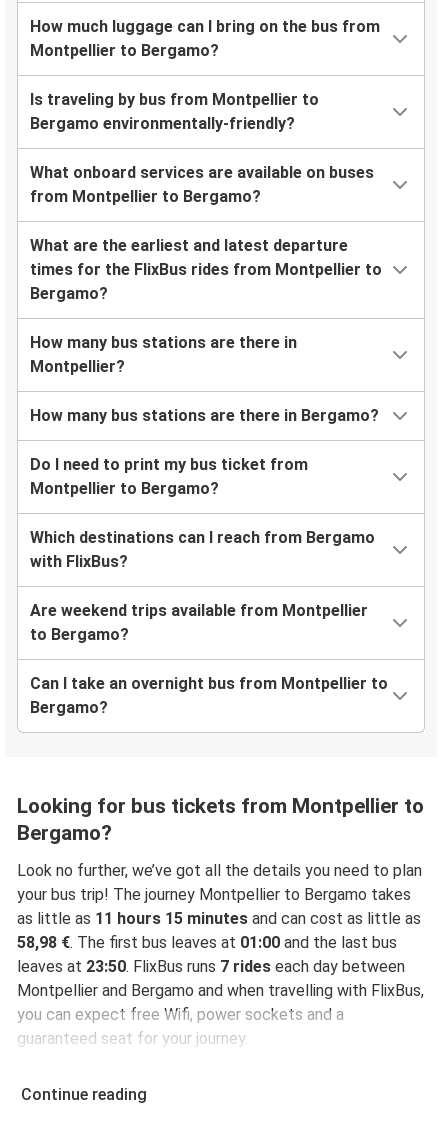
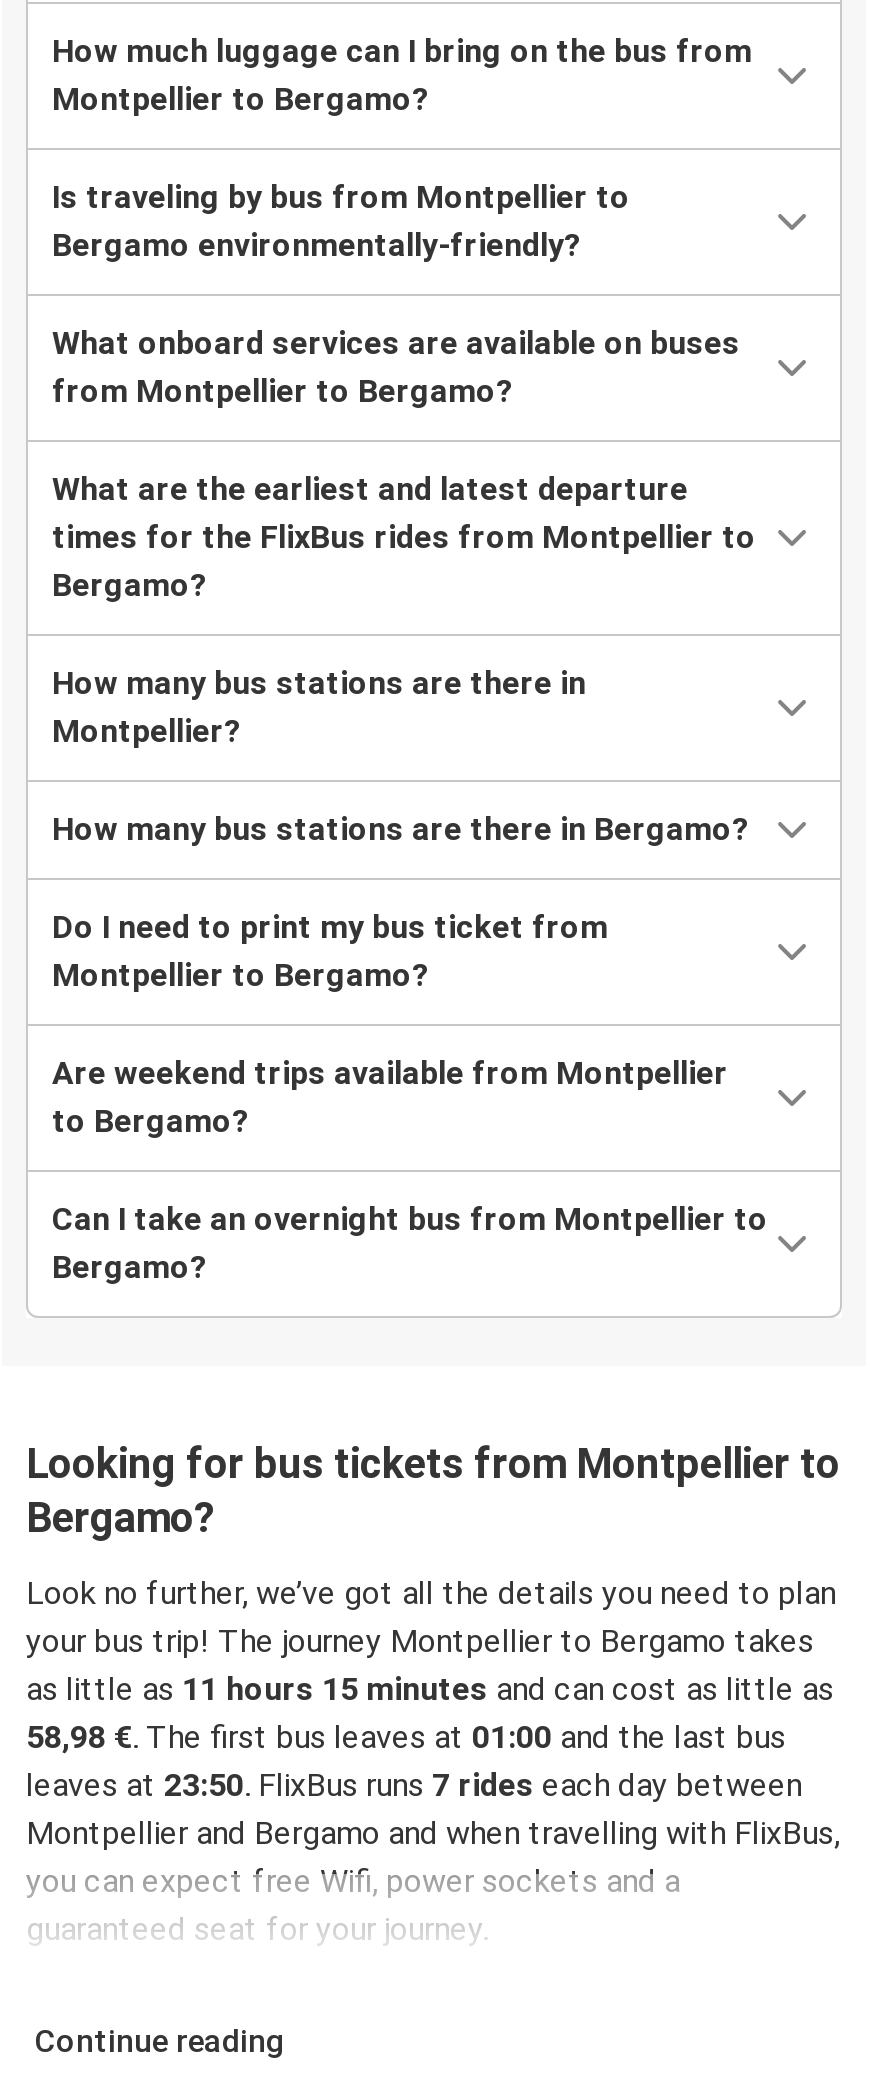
- Which destinations can I reach from Bergamo
- with FlixBus?
